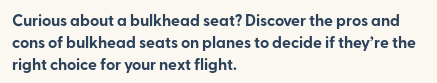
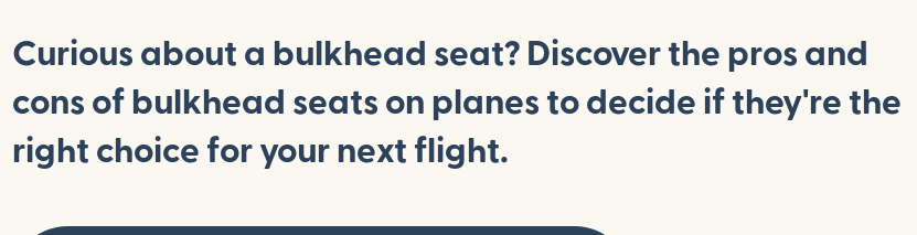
- cons of bulkhead seats on planes to decide if they’re the
+ cons of bulkhead seats on planes to decide if they're the
